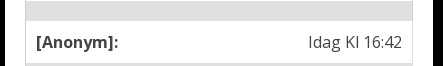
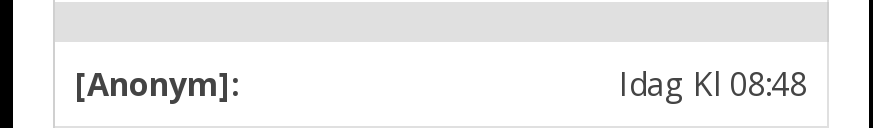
- Idag Kl 16:42
+ Idag Kl 08:48
